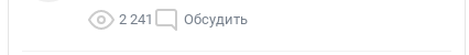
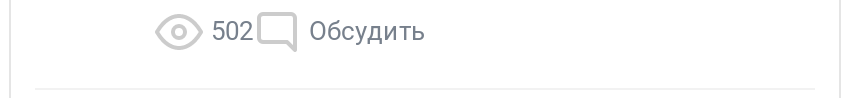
- 2 241 Обсудить
+ 502 Обсудить
